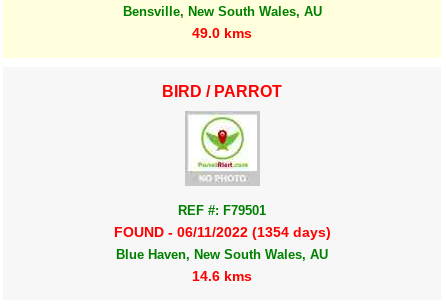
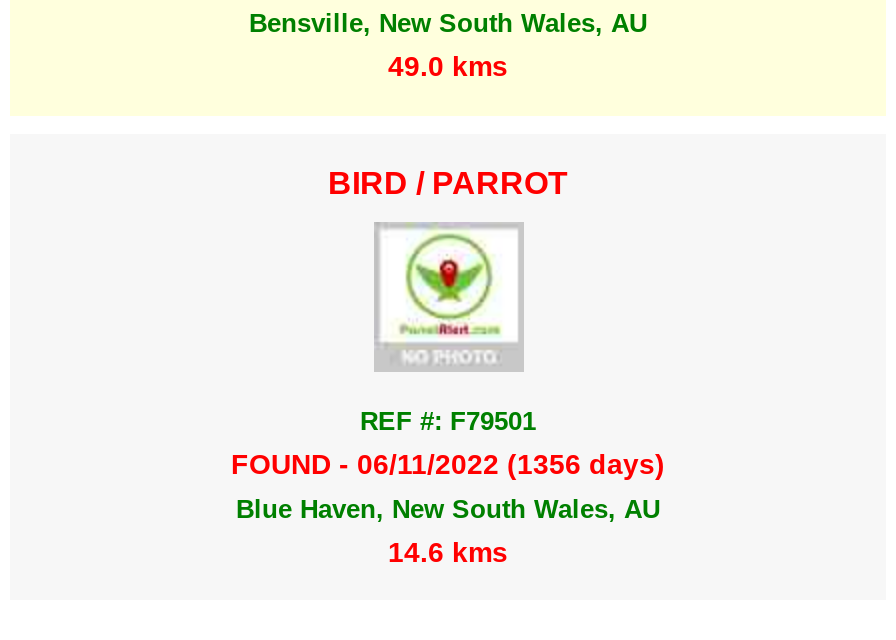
- FOUND - 06/11/2022 (1354 days)
+ FOUND - 06/11/2022 (1356 days)
